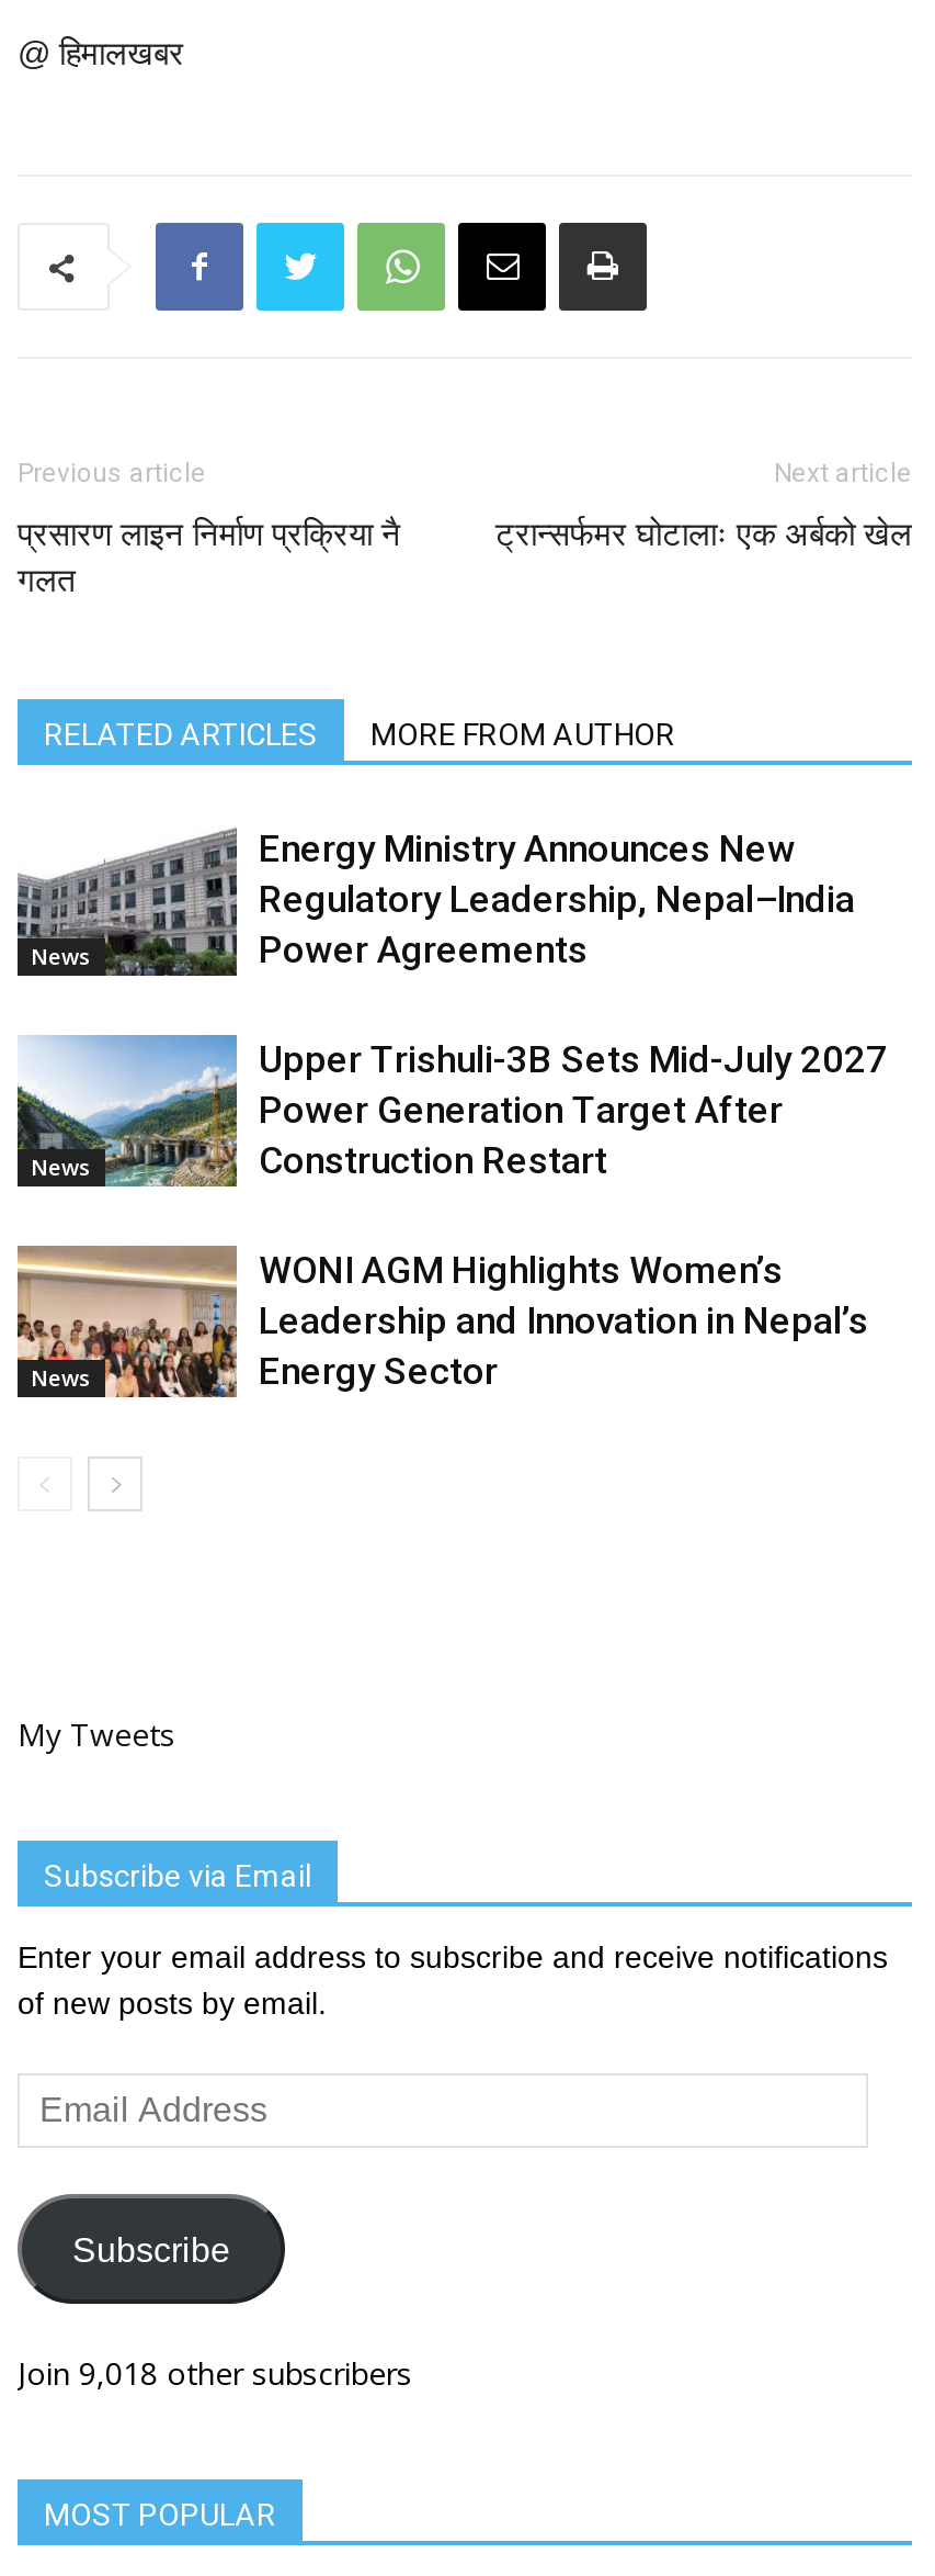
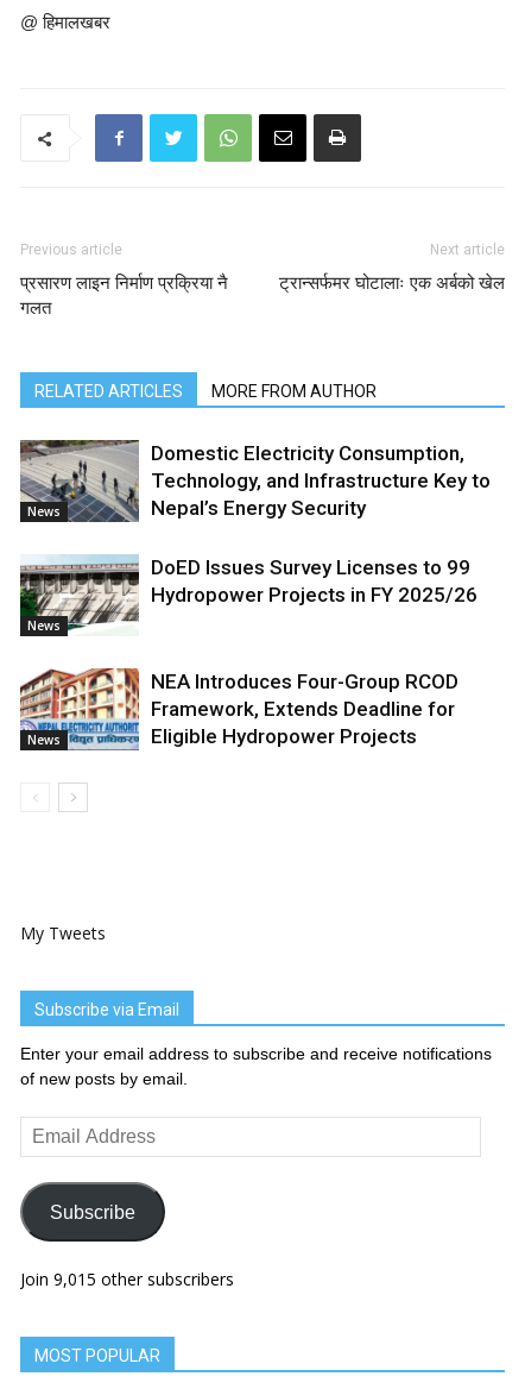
- [image]
- Energy Ministry Announces New
- Regulatory Leadership, Nepal–India
- Power Agreements
+ [image]
+ Domestic Electricity Consumption,
+ Technology, and Infrastructure Key to
+ Nepal’s Energy Security

- [image]
- Upper Trishuli-3B Sets Mid-July 2027
- Power Generation Target After
- Construction Restart
+ [image]
+ DoED Issues Survey Licenses to 99
+ Hydropower Projects in FY 2025/26

- [image]
- WONI AGM Highlights Women’s
- Leadership and Innovation in Nepal’s
- Energy Sector
+ [image]
+ NEA Introduces Four-Group RCOD
+ Framework, Extends Deadline for
+ Eligible Hydropower Projects

- Join 9,018 other subscribers
+ Join 9,015 other subscribers
